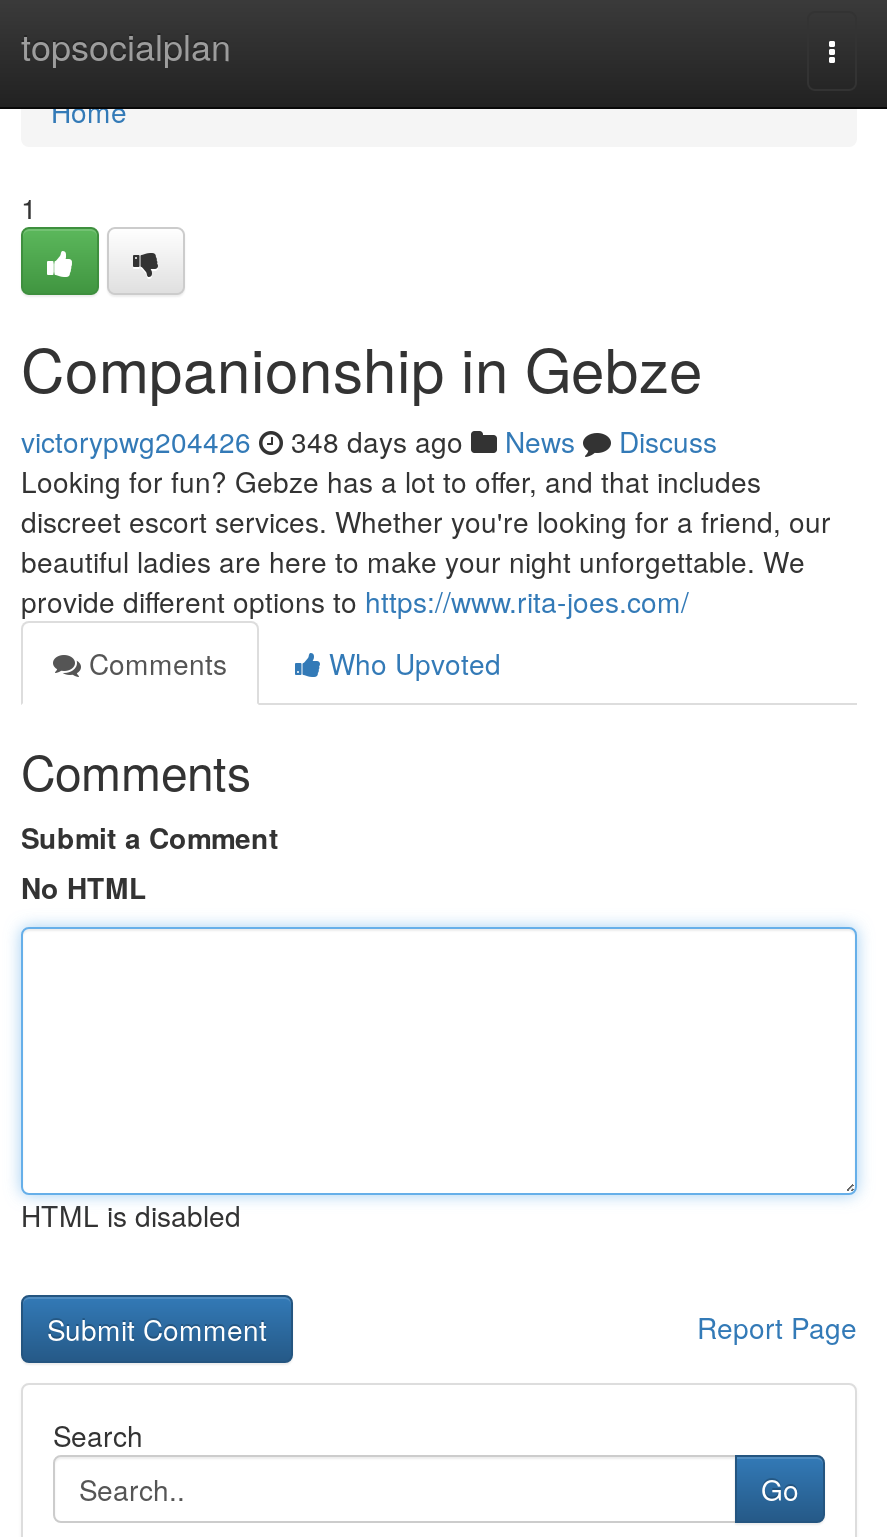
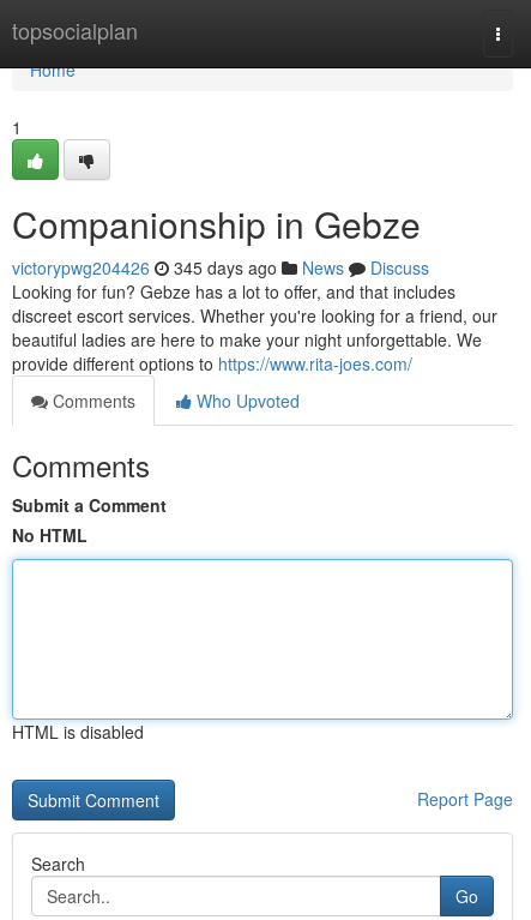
- victorypwg204426 348 days ago News Discuss
+ victorypwg204426 345 days ago News Discuss
